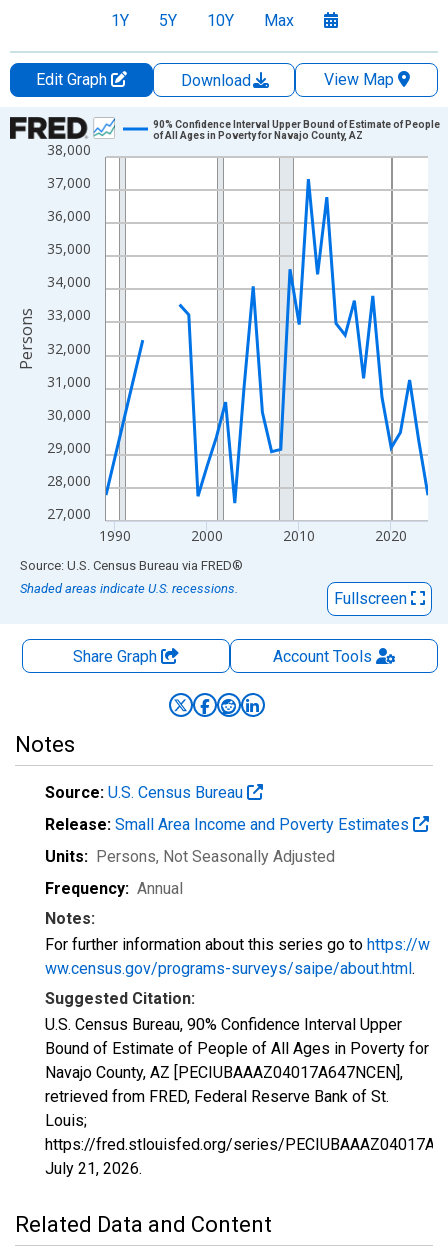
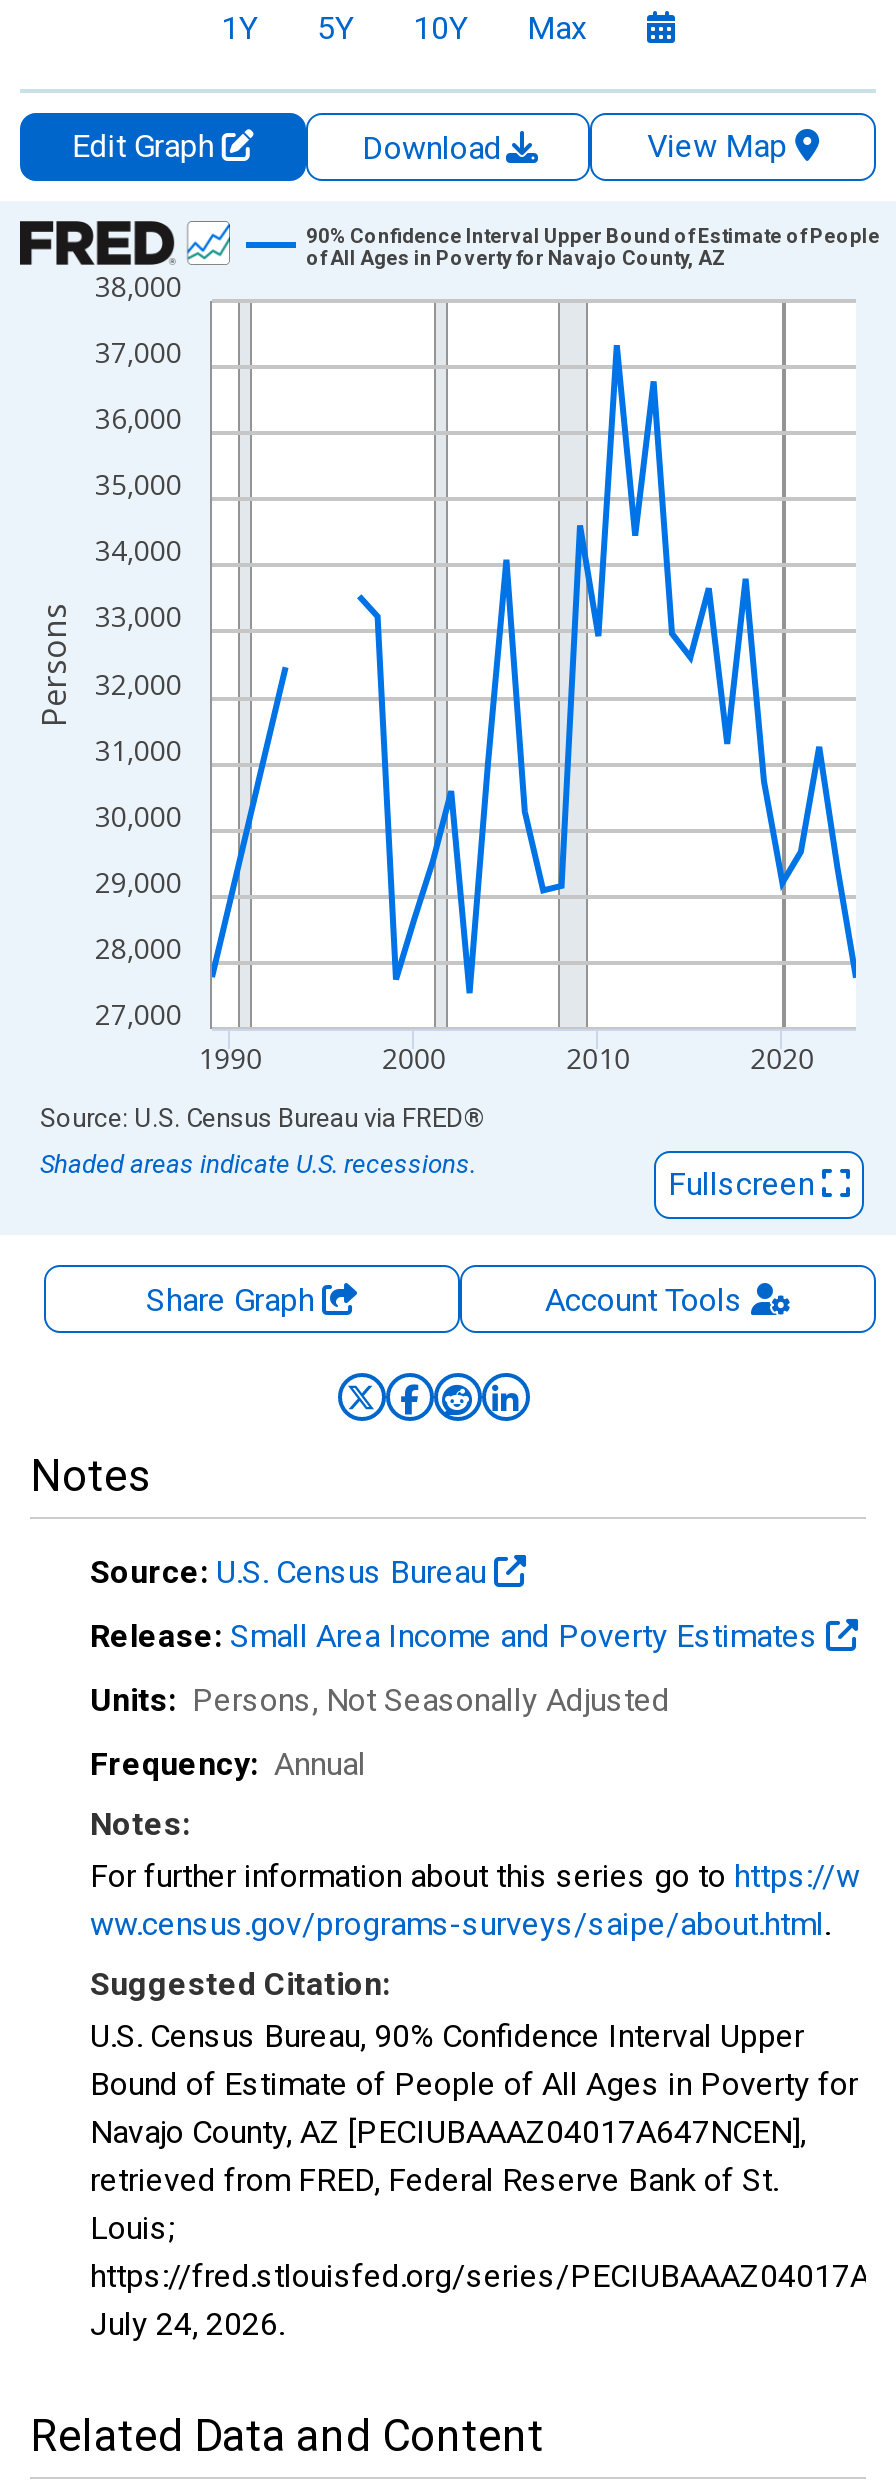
- July 21, 2026.
+ July 24, 2026.
